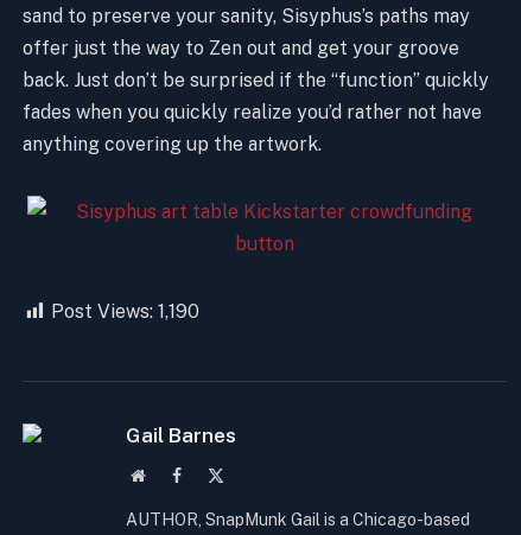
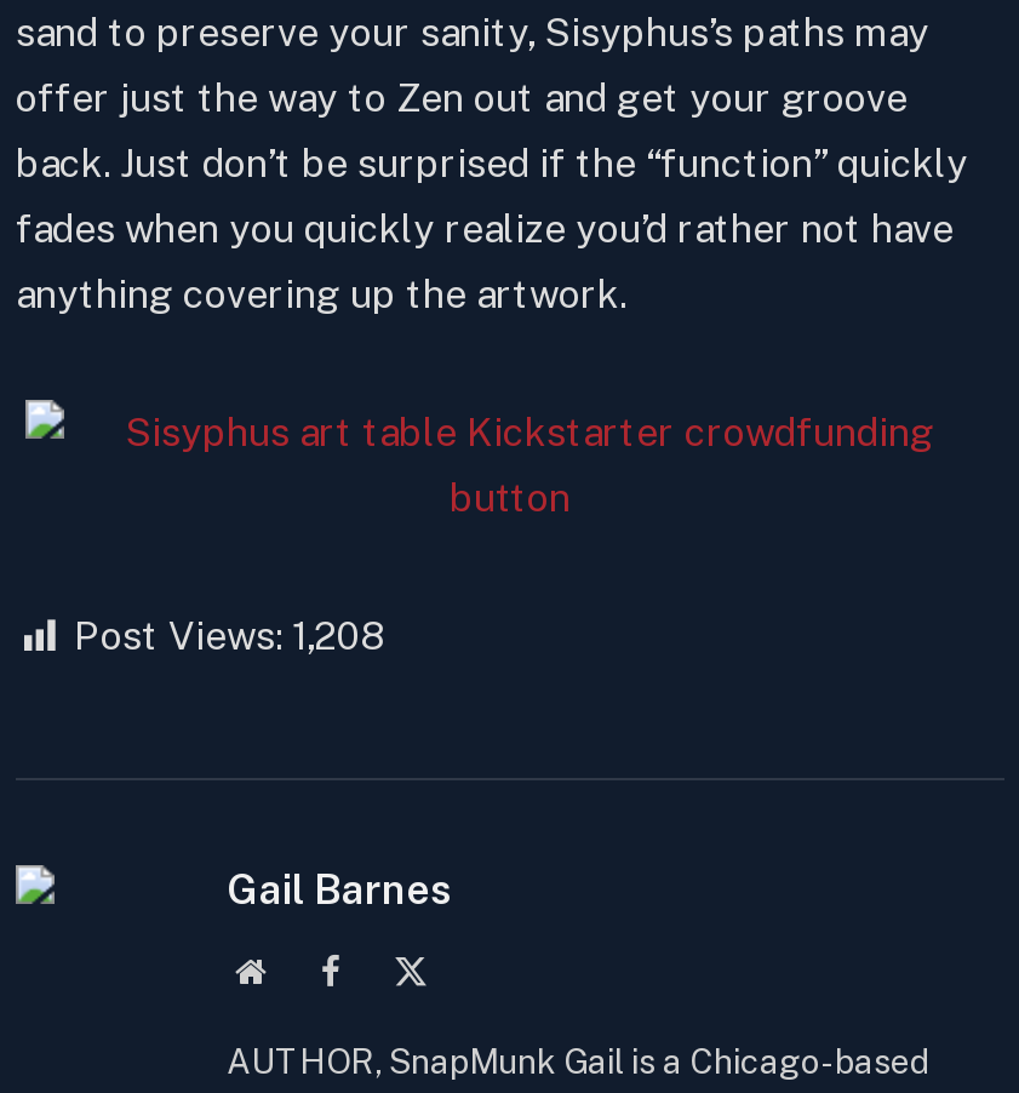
- Post Views: 1,190
+ Post Views: 1,208
